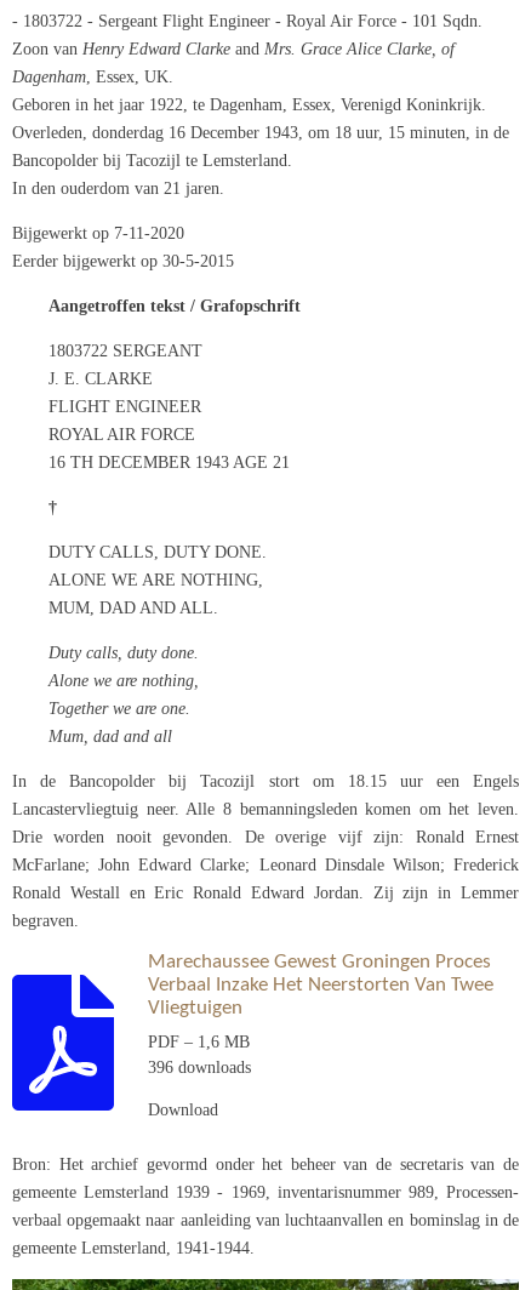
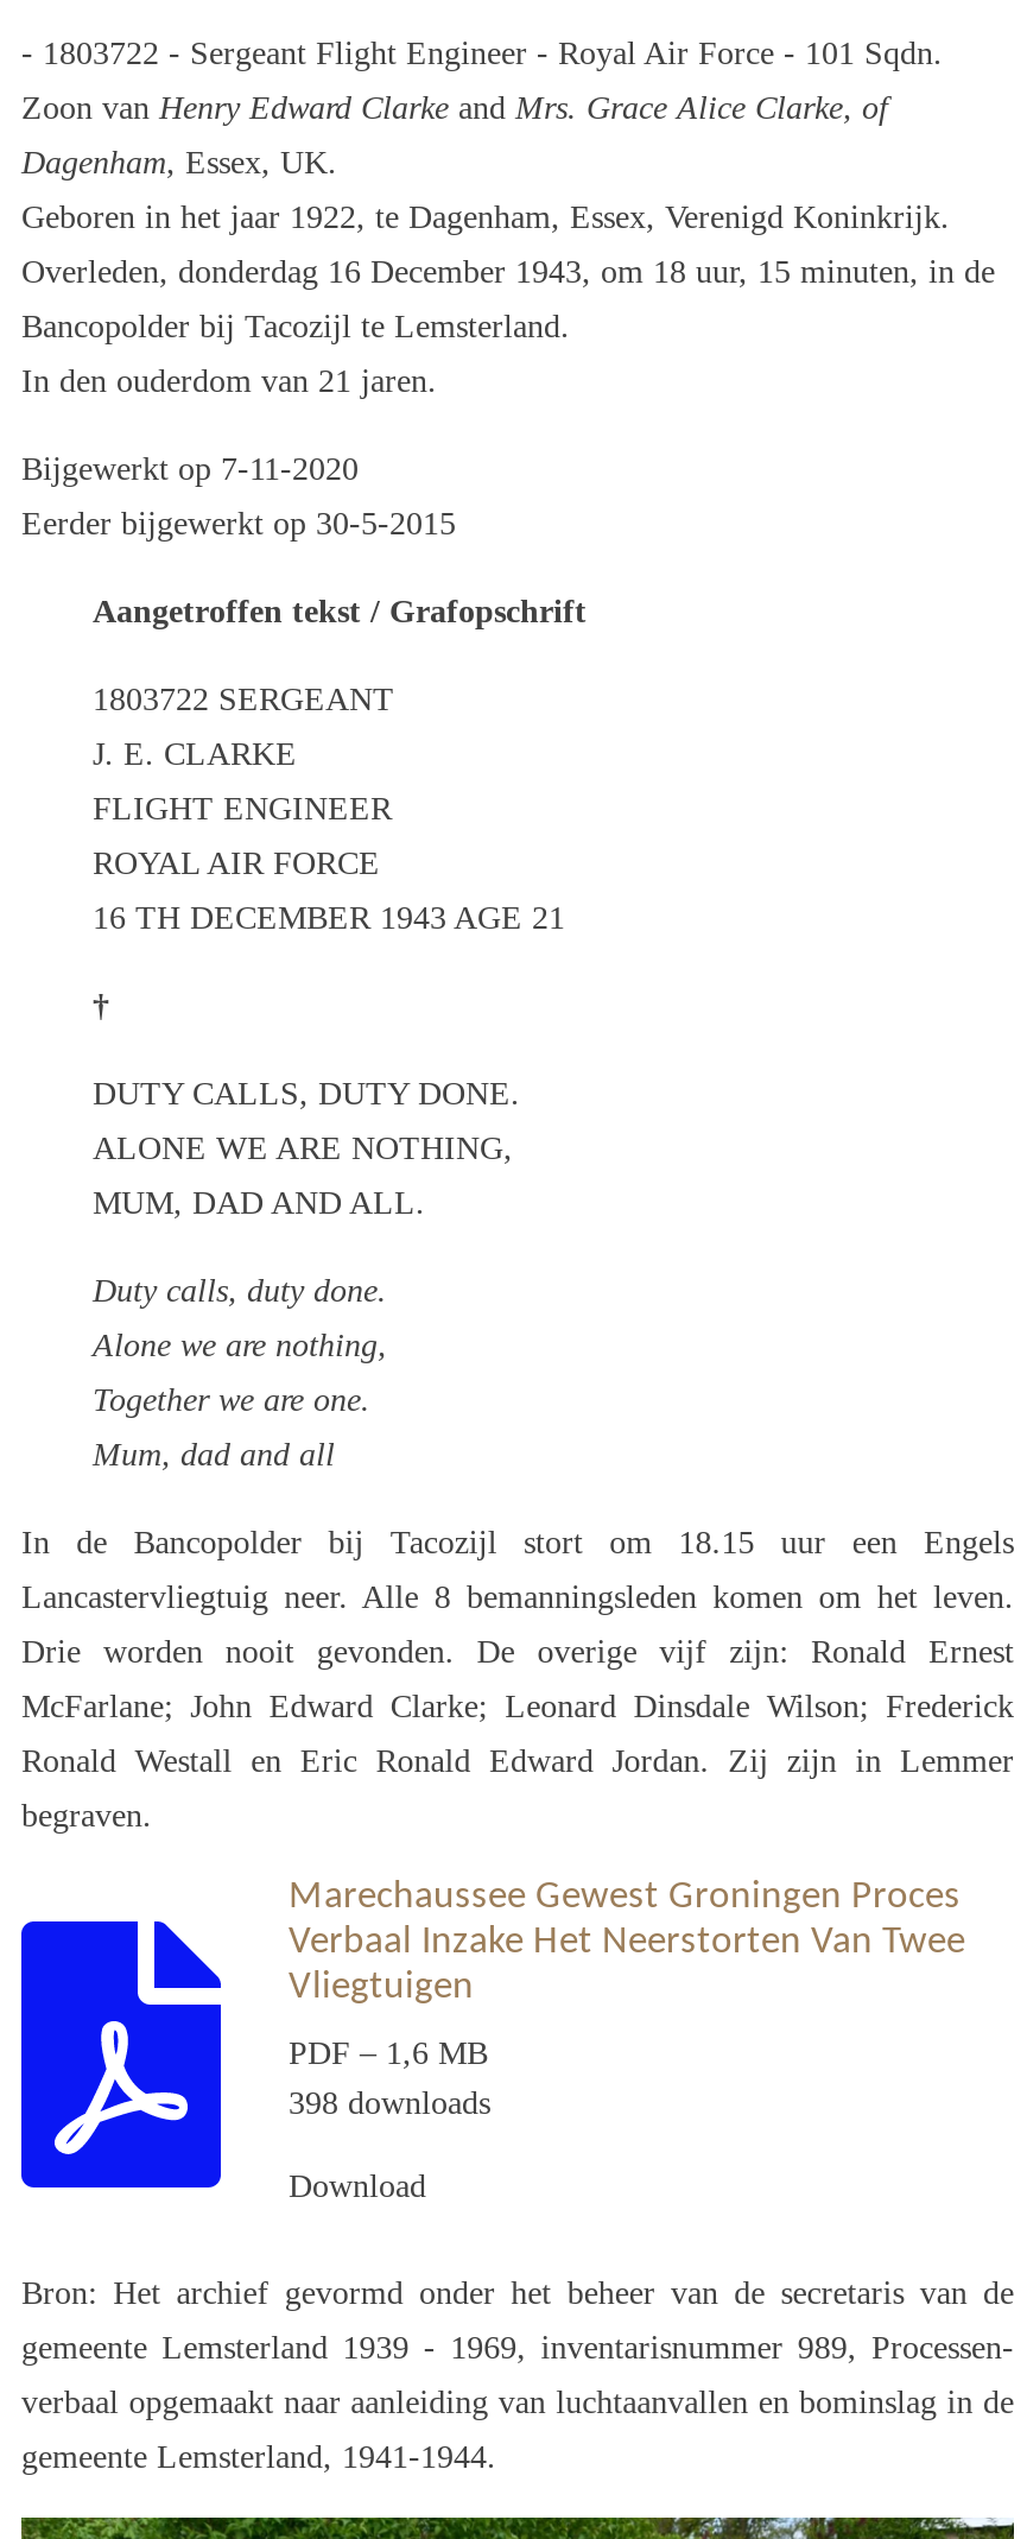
- 396 downloads
+ 398 downloads
